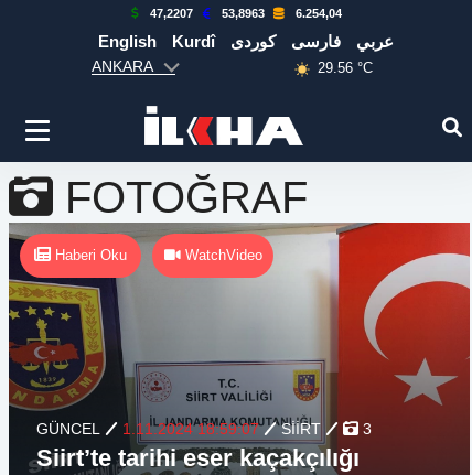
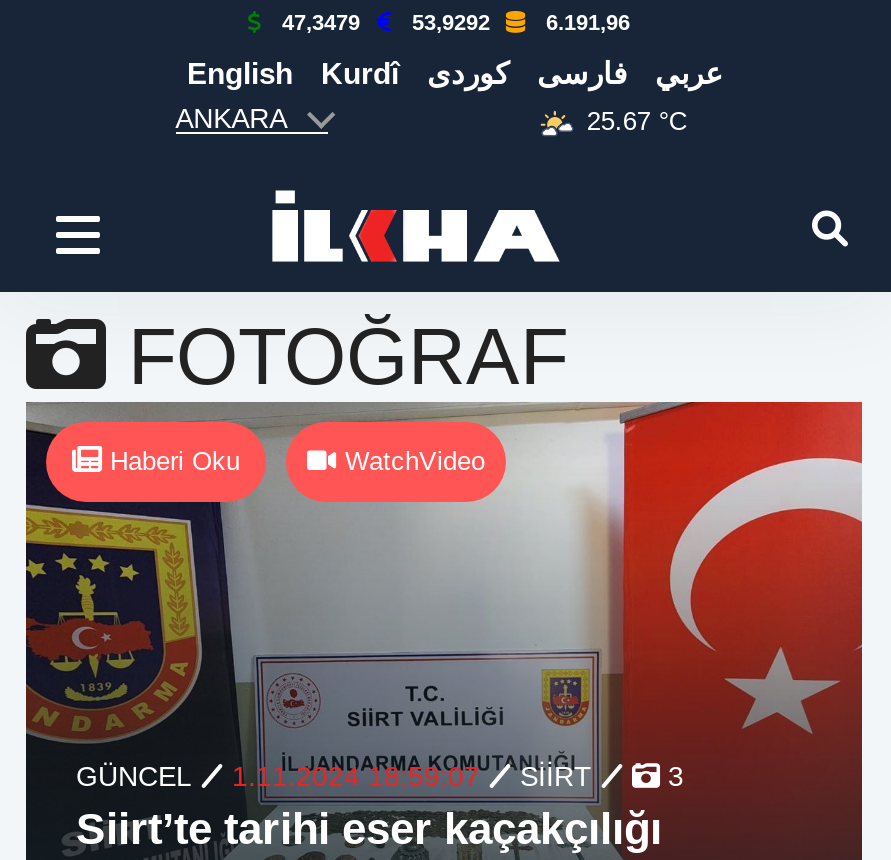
- 47,2207
+ 47,3479

- 53,8963
+ 53,9292

- 6.254,04
+ 6.191,96

- 29.56 °C
+ 25.67 °C
